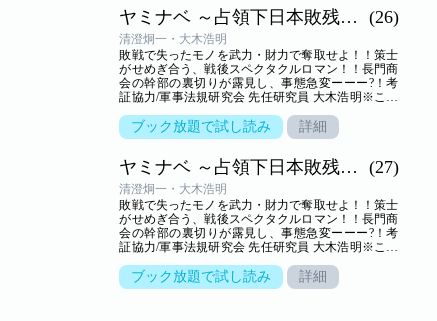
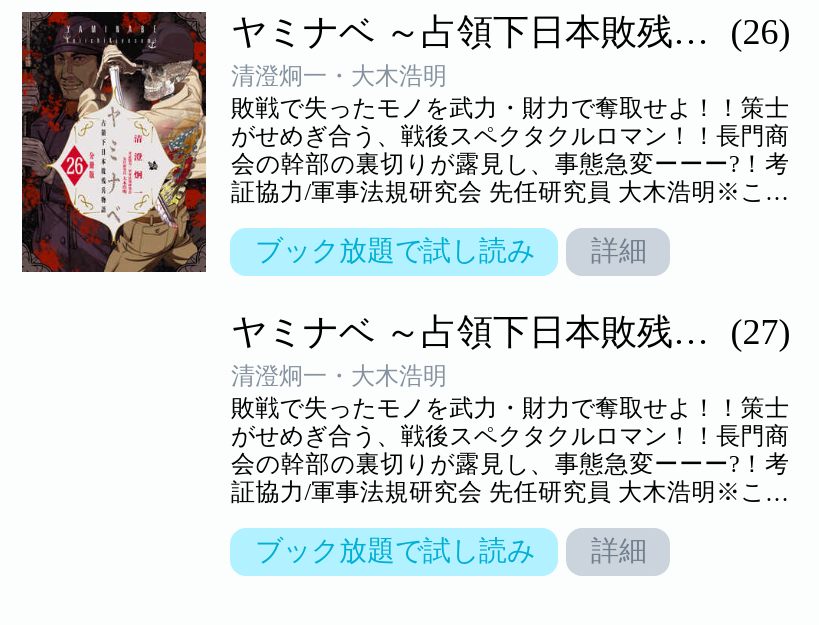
+ [image]
